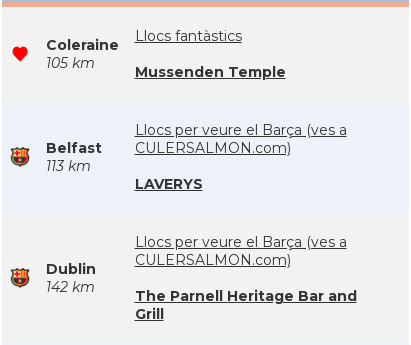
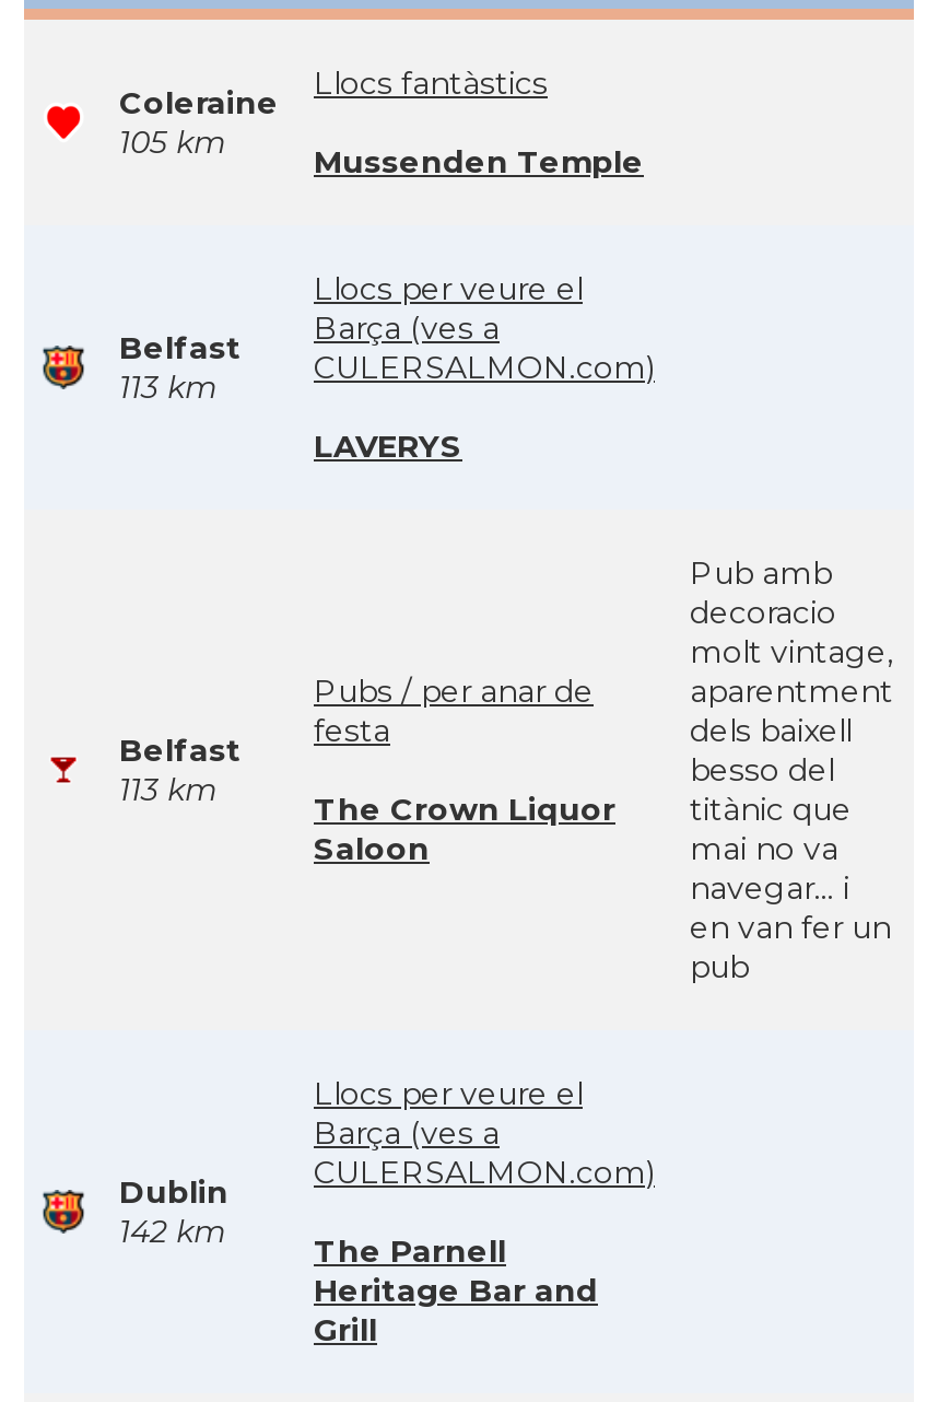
+ Belfast
+ 113 km

+ Pubs / per anar de
+ festa
+ The Crown Liquor
+ Saloon

+ Pub amb
+ decoracio
+ molt vintage,
+ aparentment
+ dels baixell
+ besso del
+ titànic que
+ mai no va
+ navegar... i
+ en van fer un
+ pub
